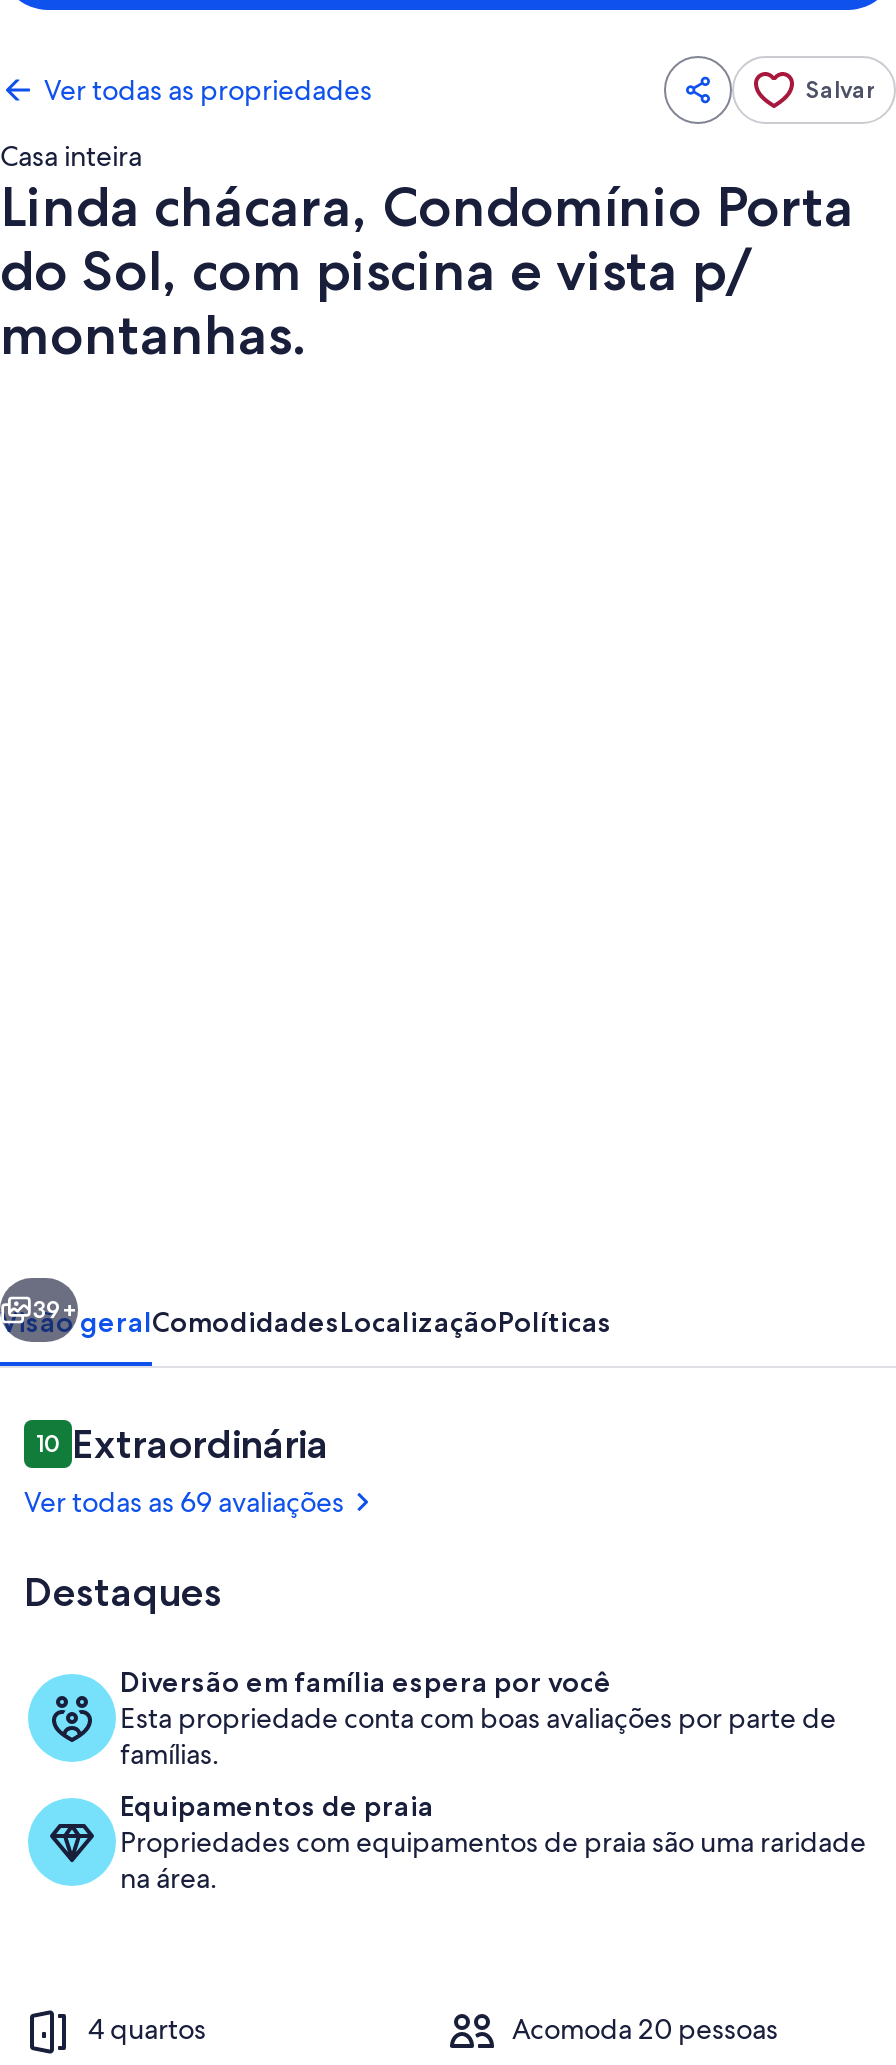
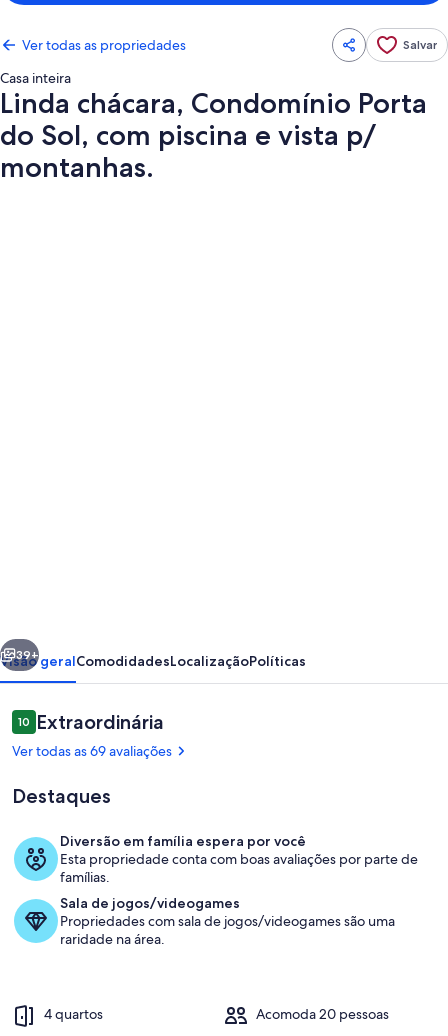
- Equipamentos de praia
- Propriedades com equipamentos de praia são uma raridade
- na área.
+ Sala de jogos/videogames
+ Propriedades com sala de jogos/videogames são uma
+ raridade na área.
